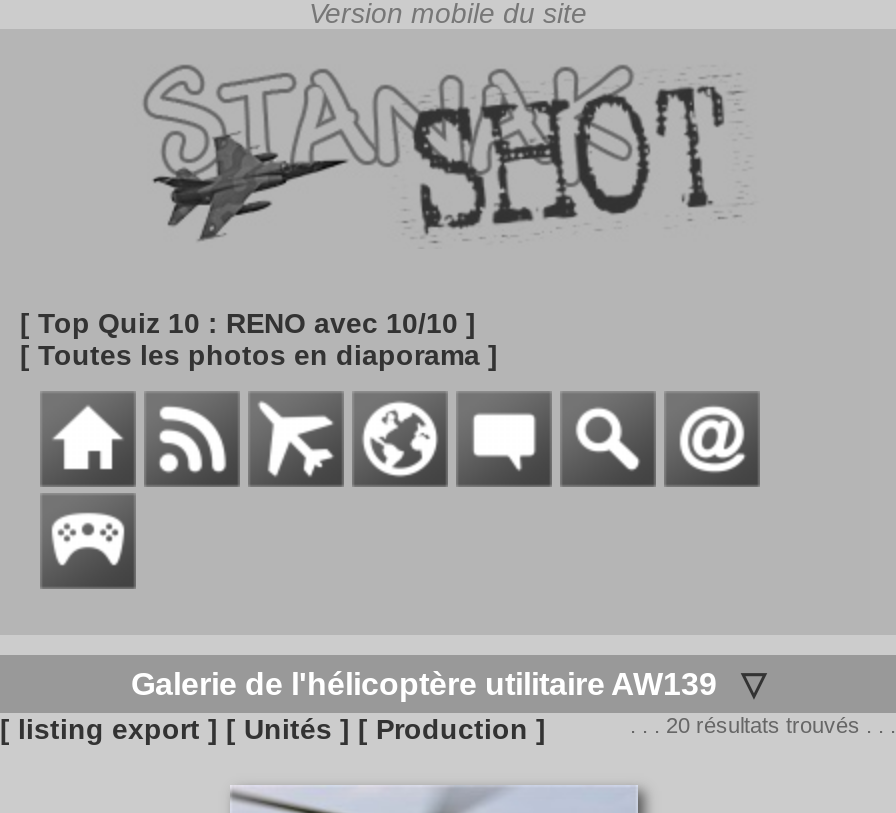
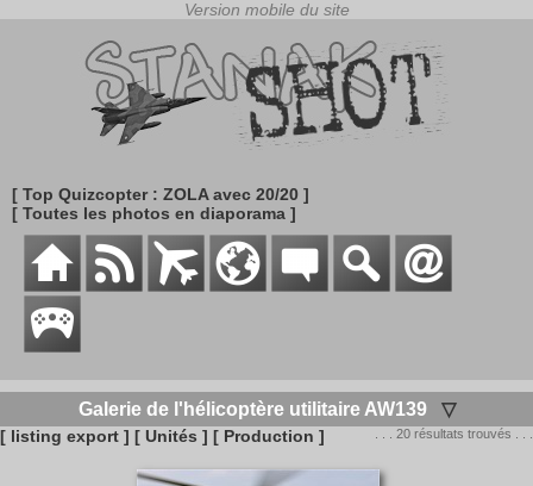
- [ Top Quiz 10 : RENO avec 10/10 ]
+ [ Top Quizcopter : ZOLA avec 20/20 ]
